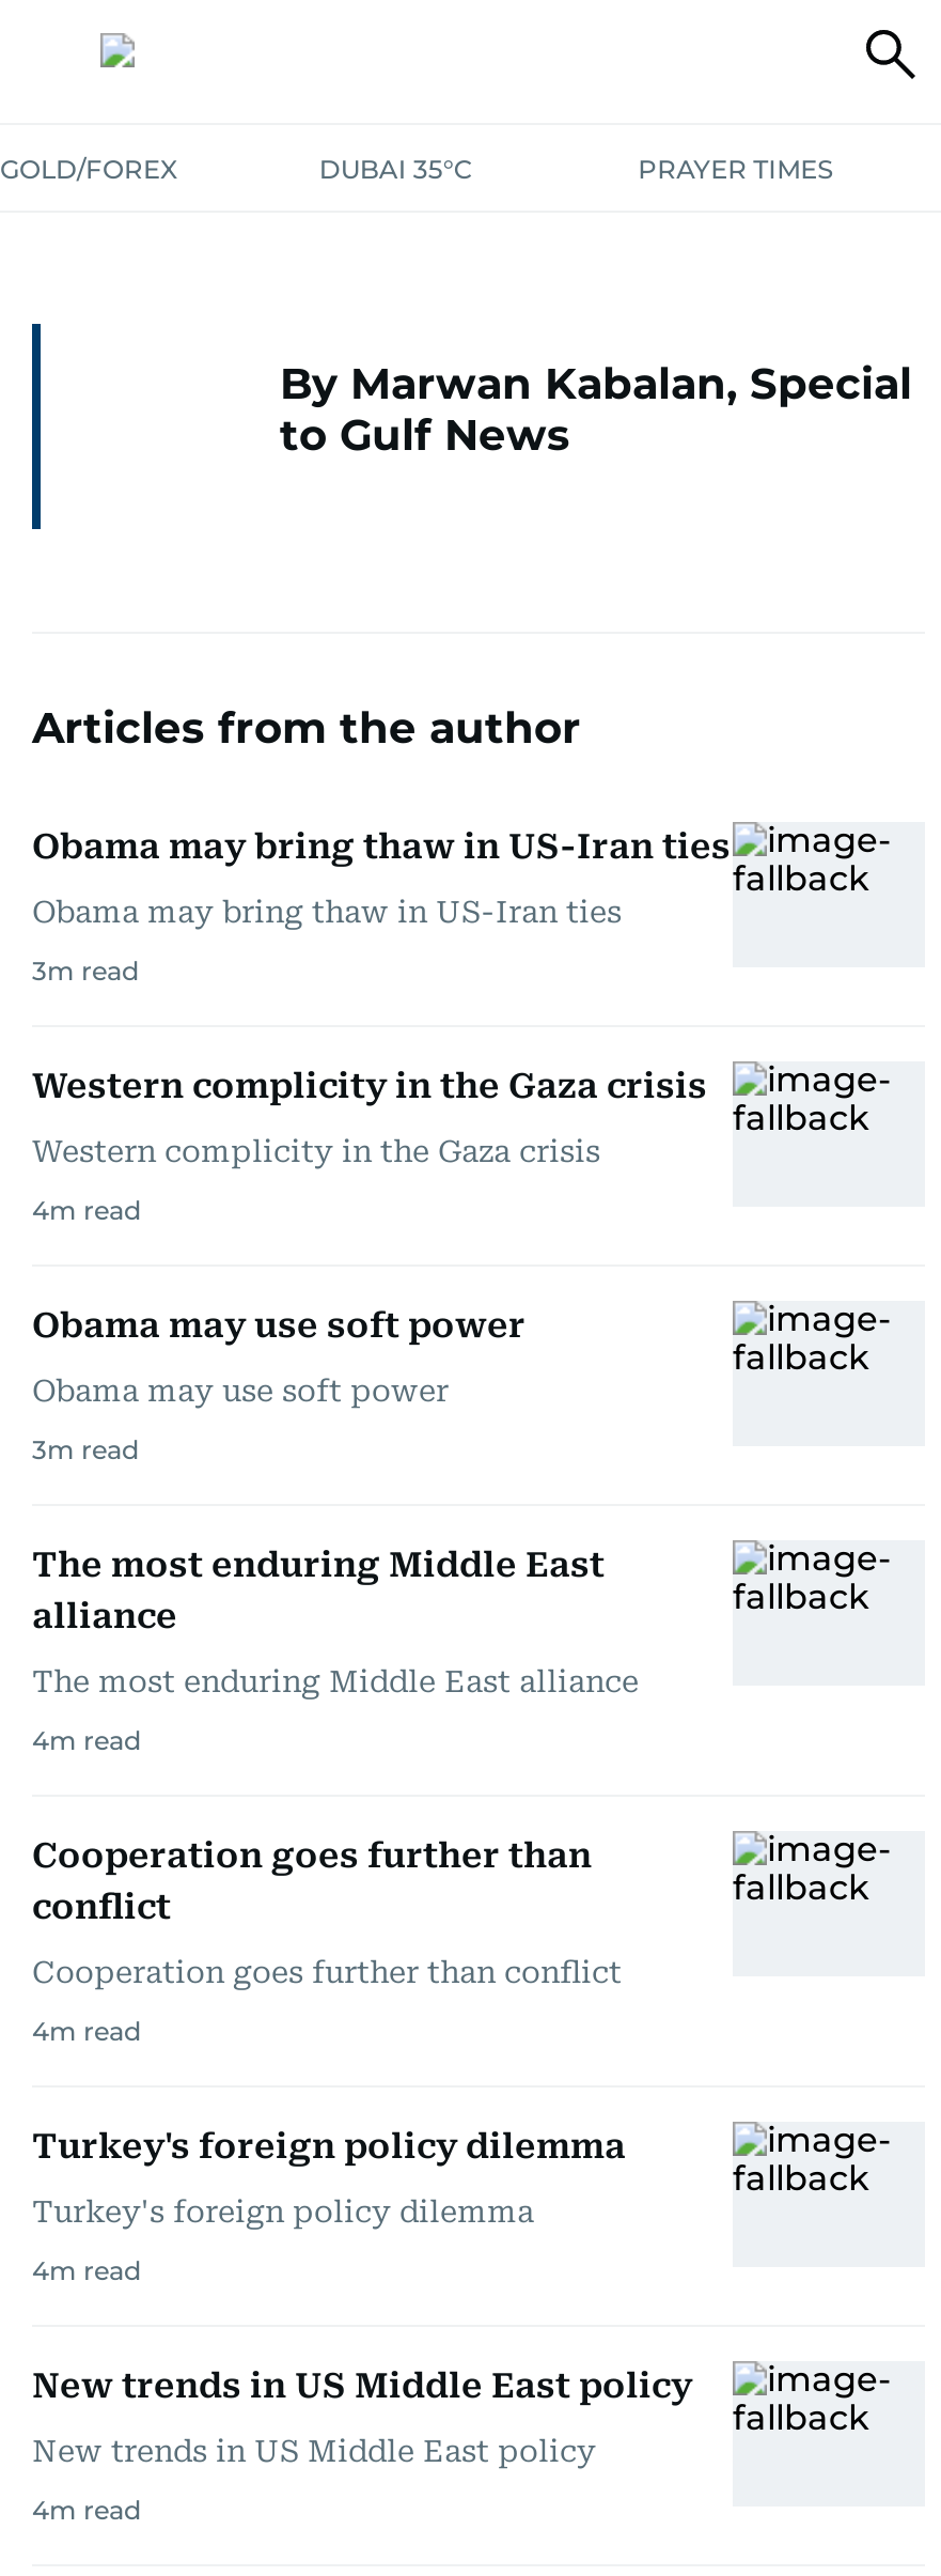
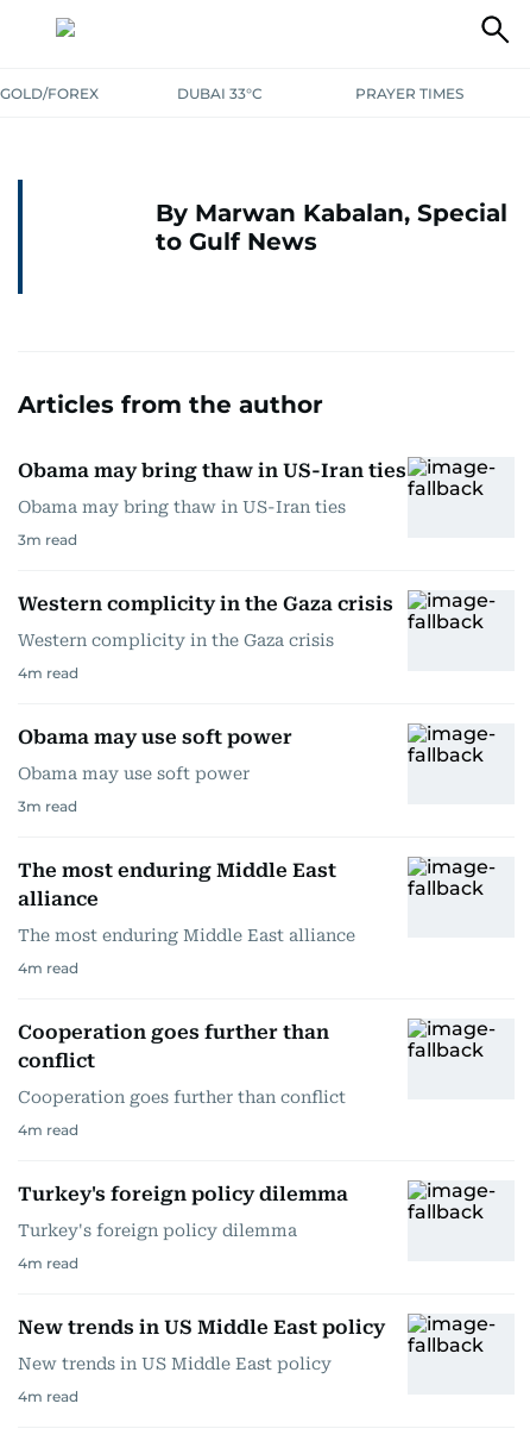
- DUBAI 35°C
+ DUBAI 33°C
